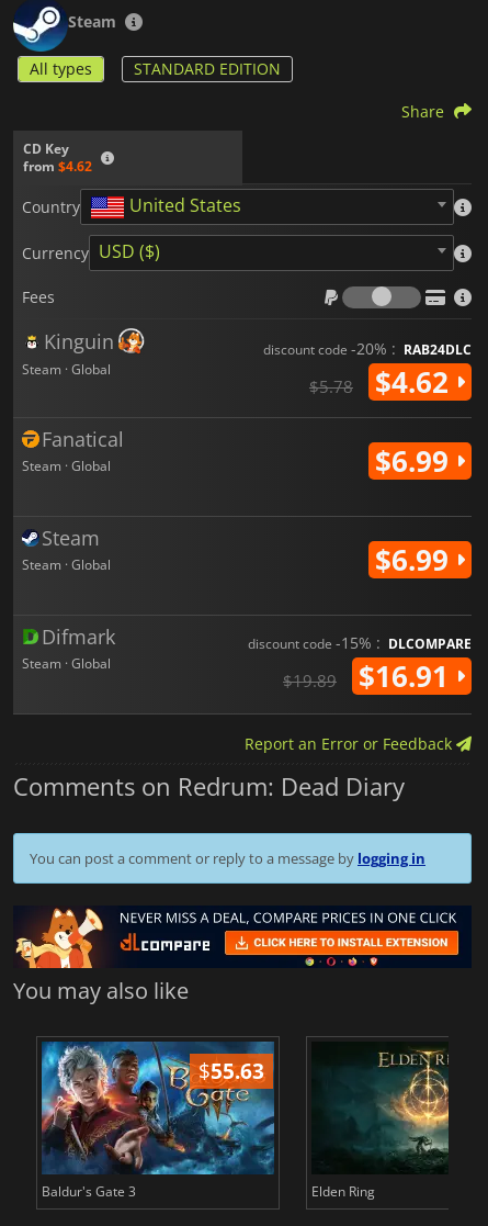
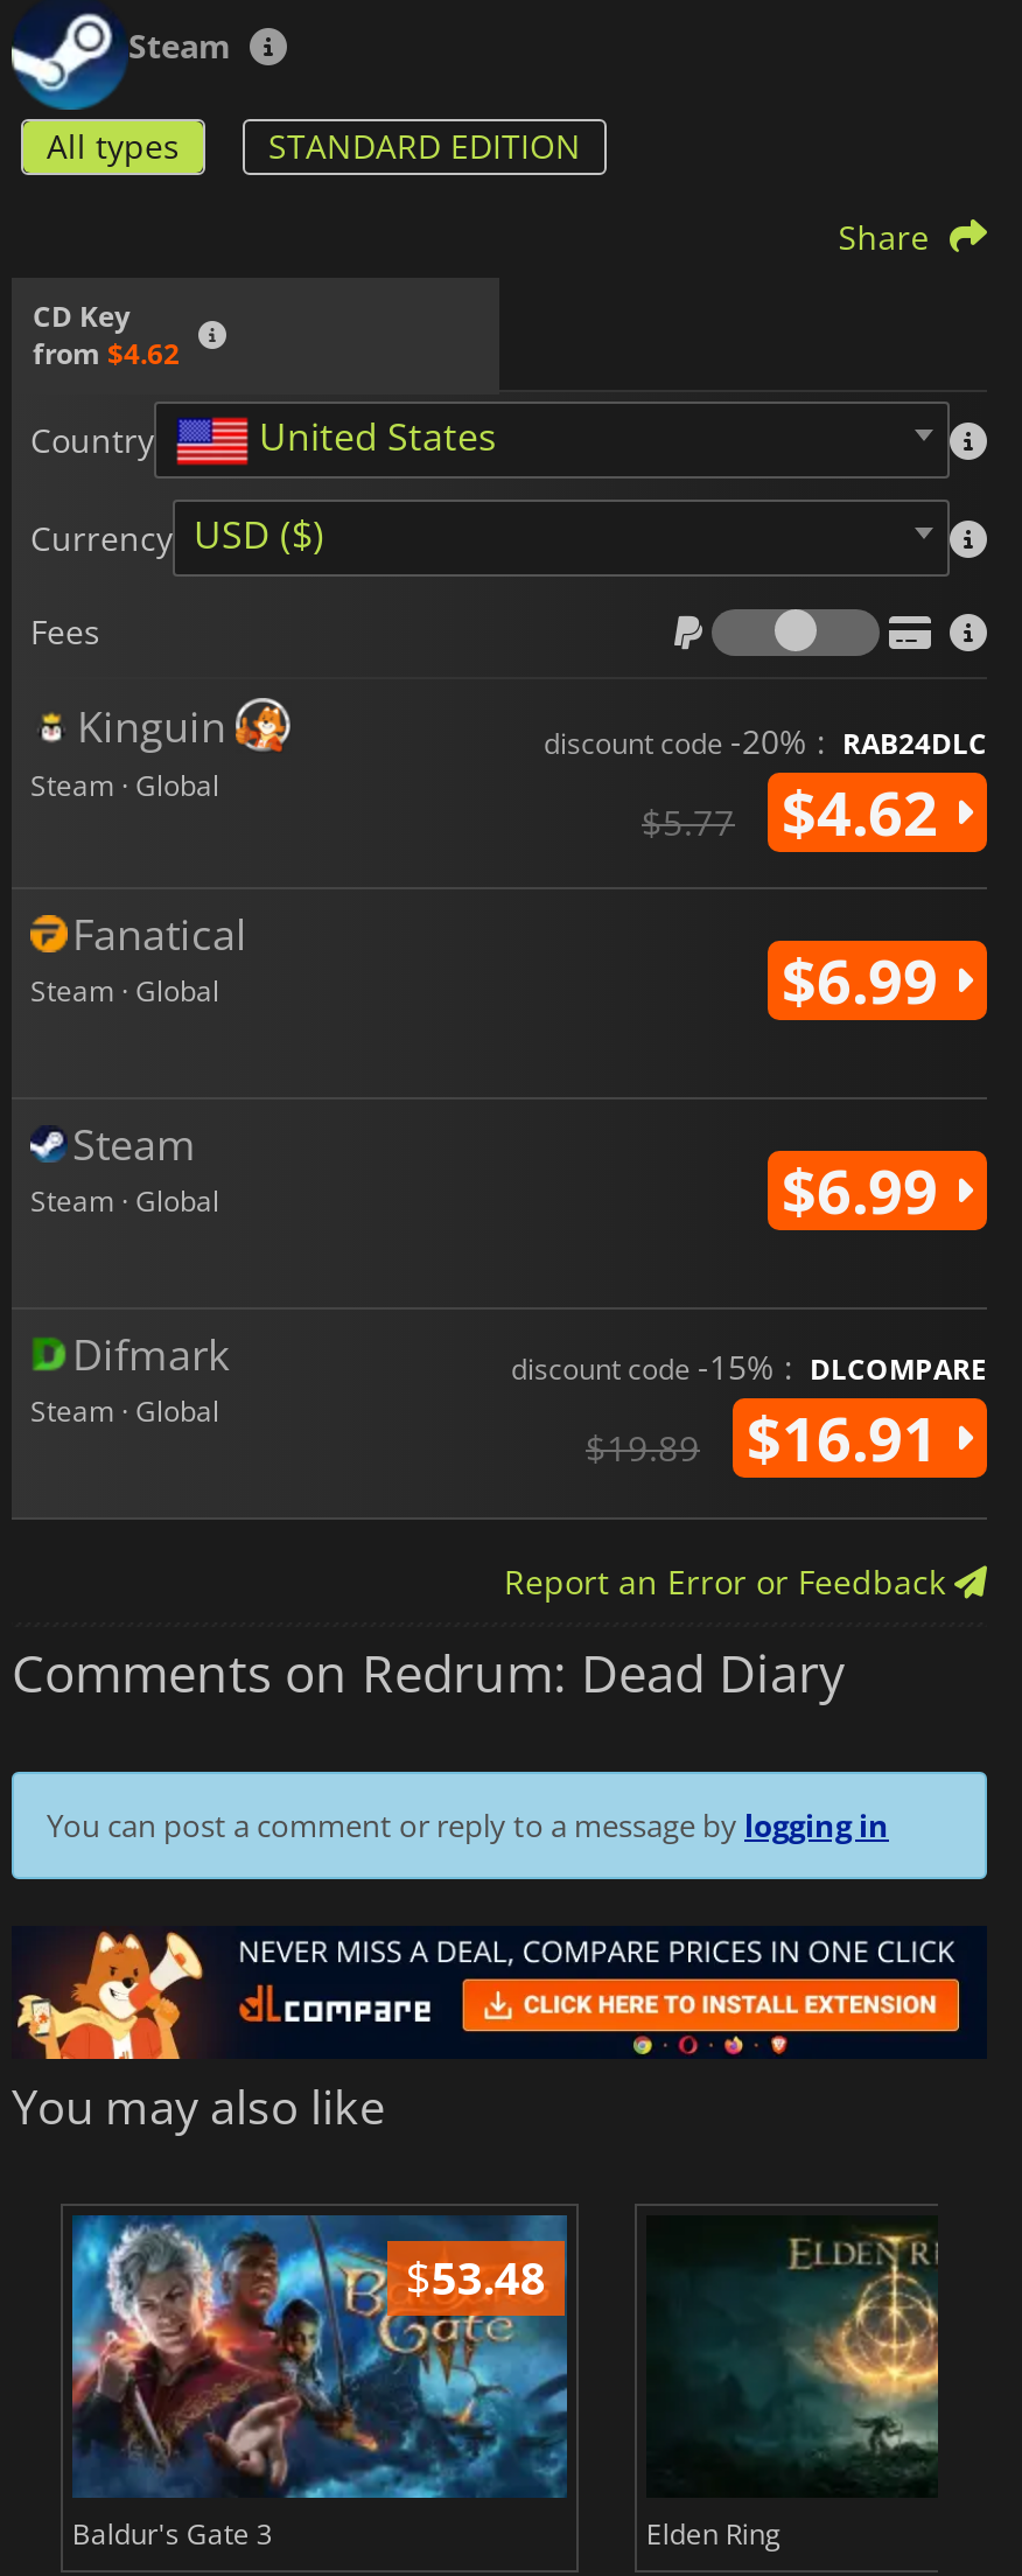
- $5.78 $4.62
+ $5.77 $4.62

- $55.63
+ $53.48
